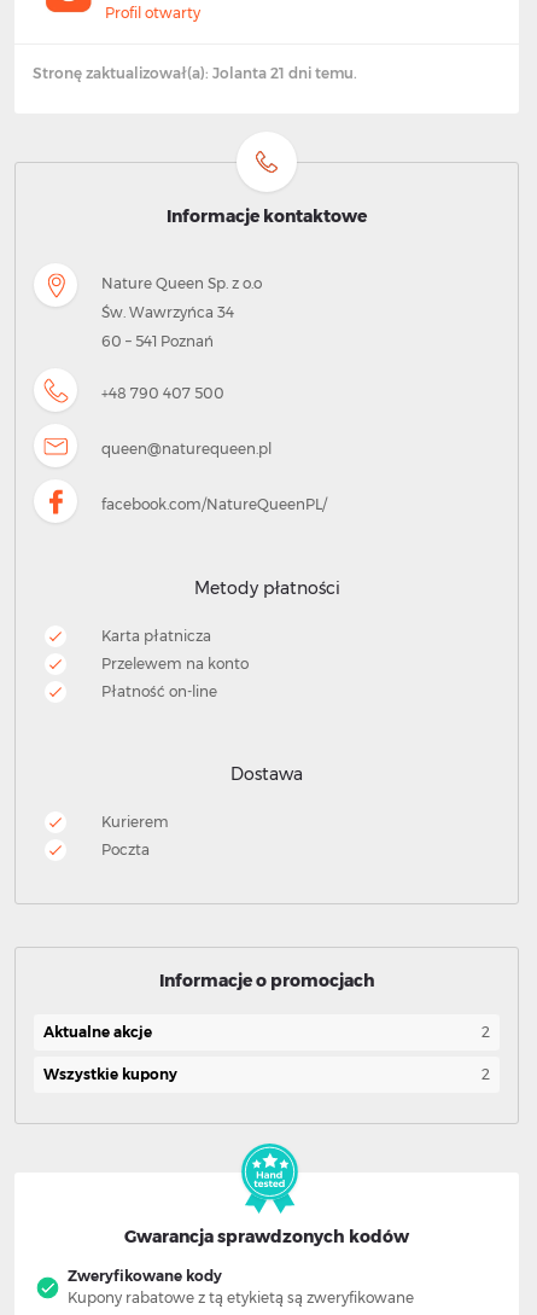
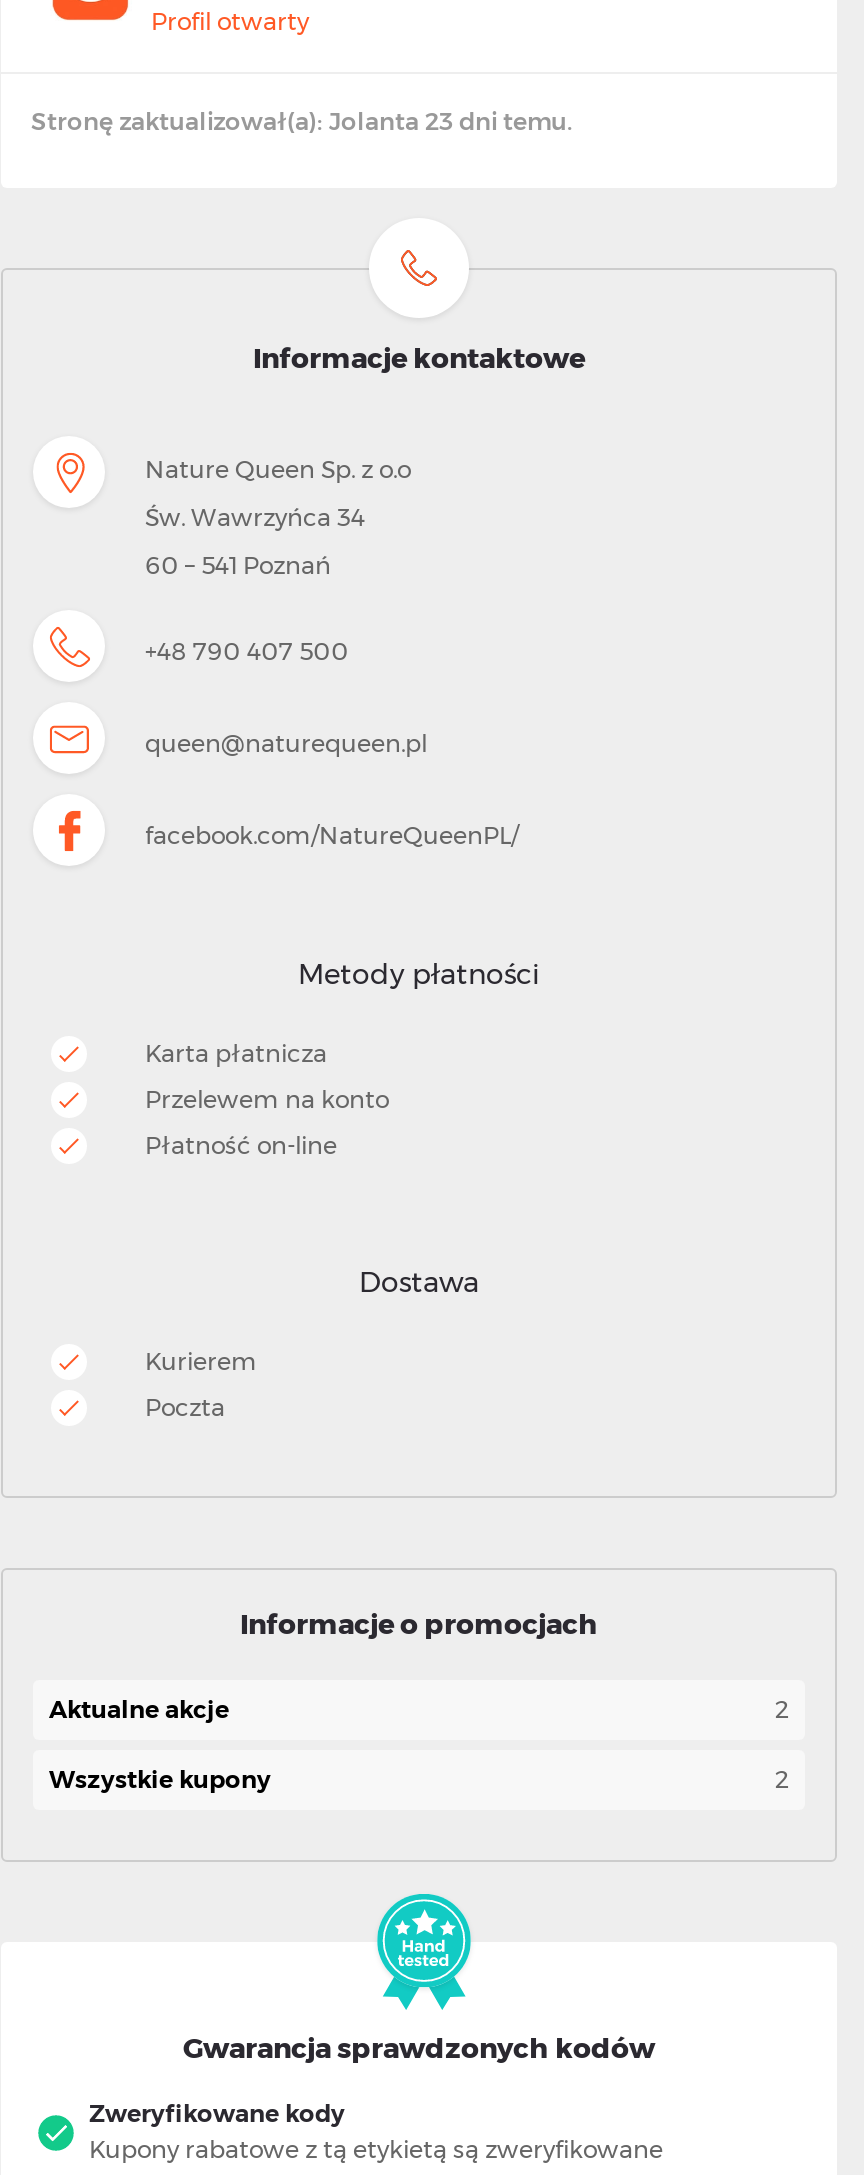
- Stronę zaktualizował(a): Jolanta 21 dni temu.
+ Stronę zaktualizował(a): Jolanta 23 dni temu.
